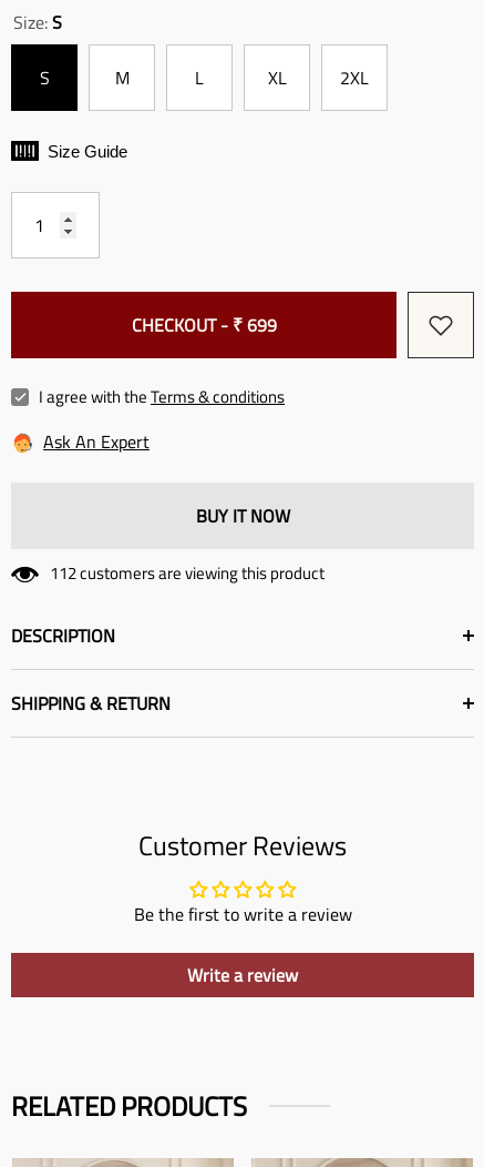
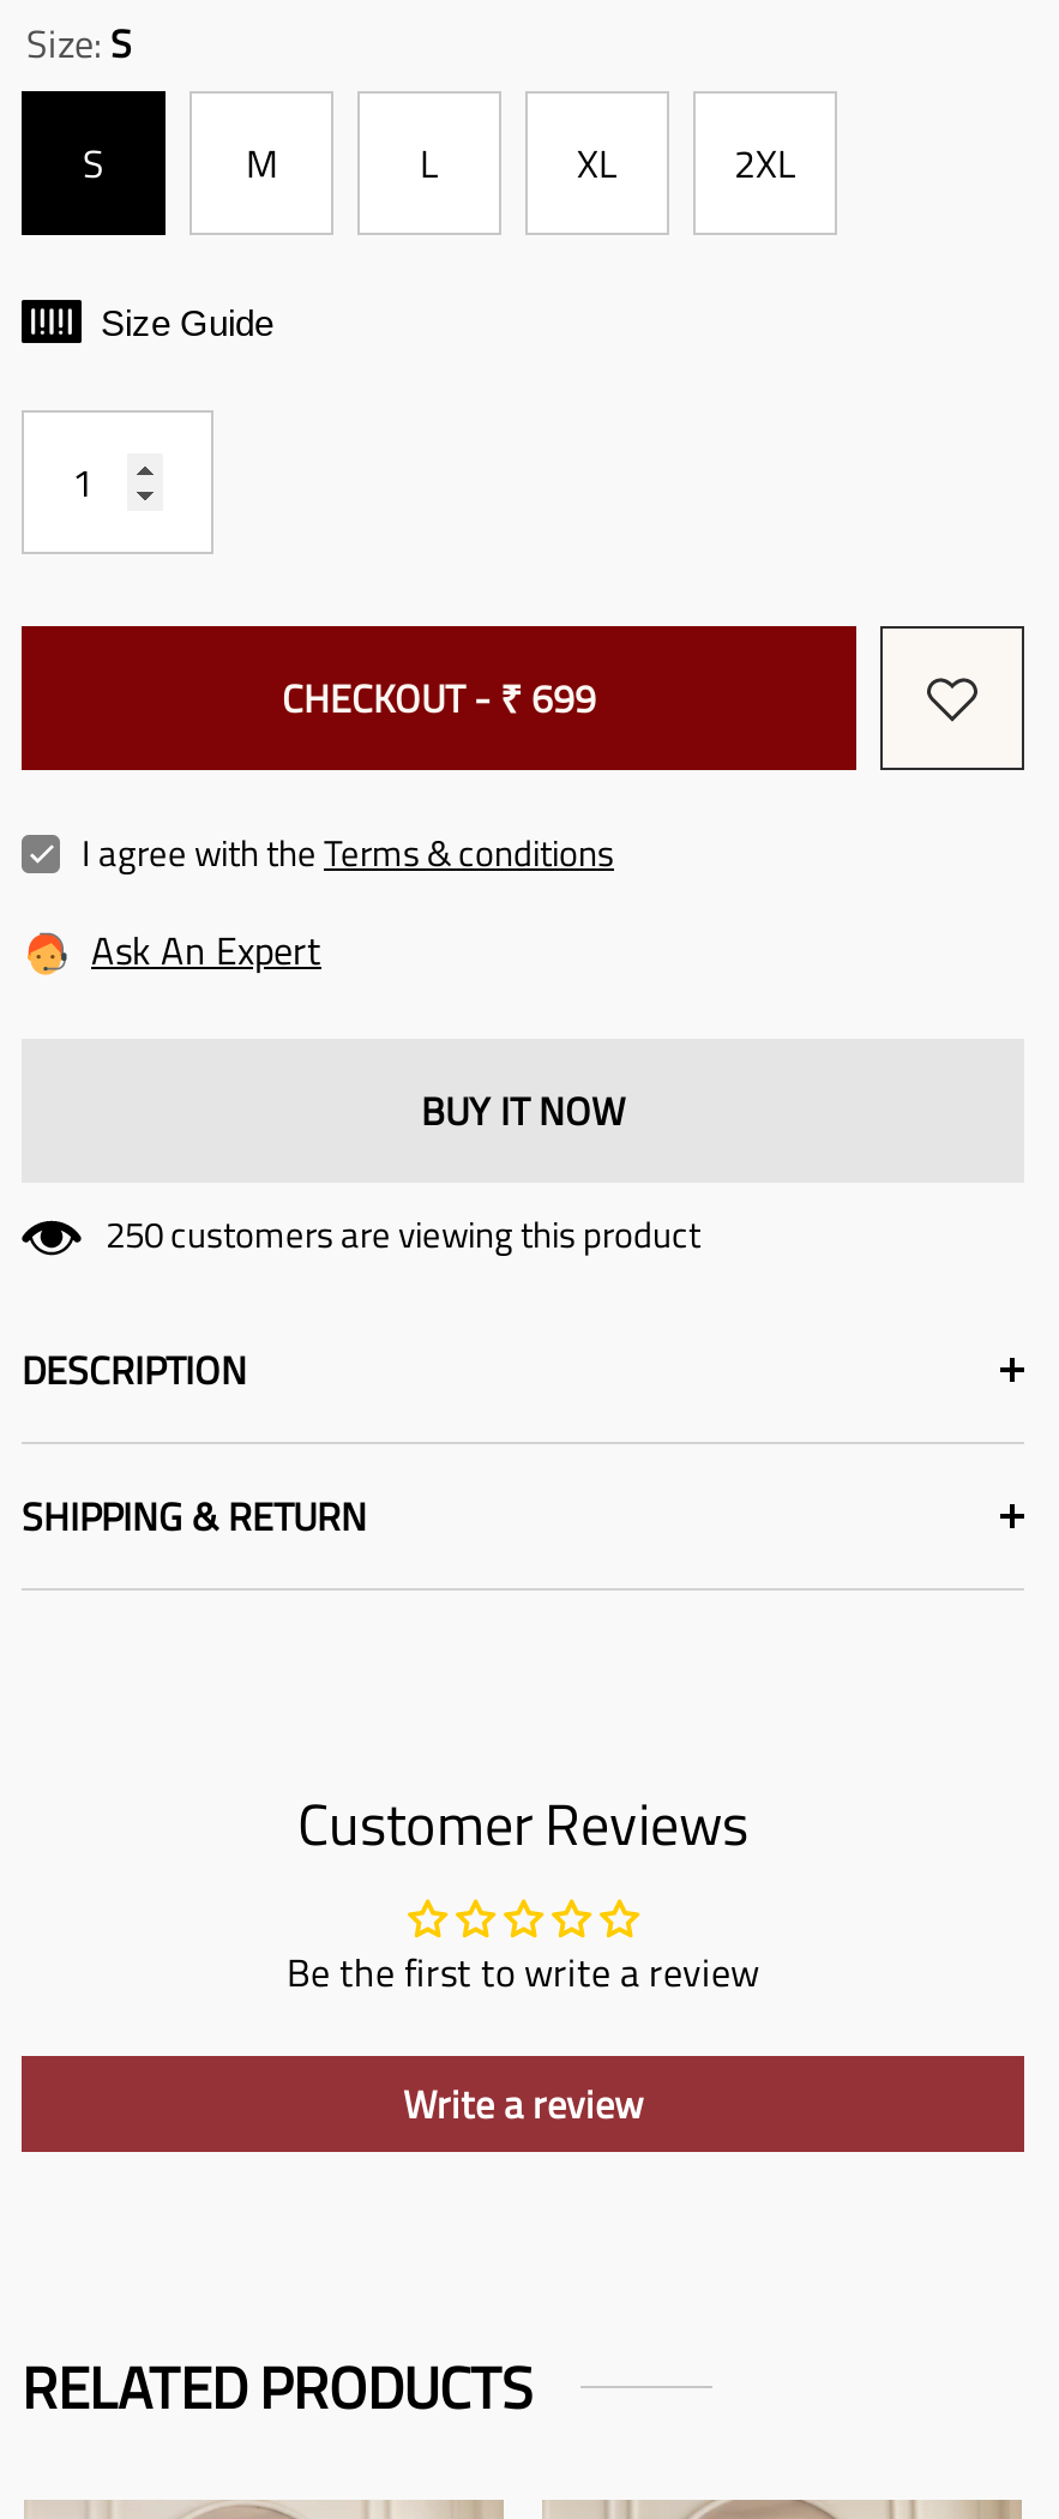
- 112 customers are viewing this product
+ 250 customers are viewing this product
